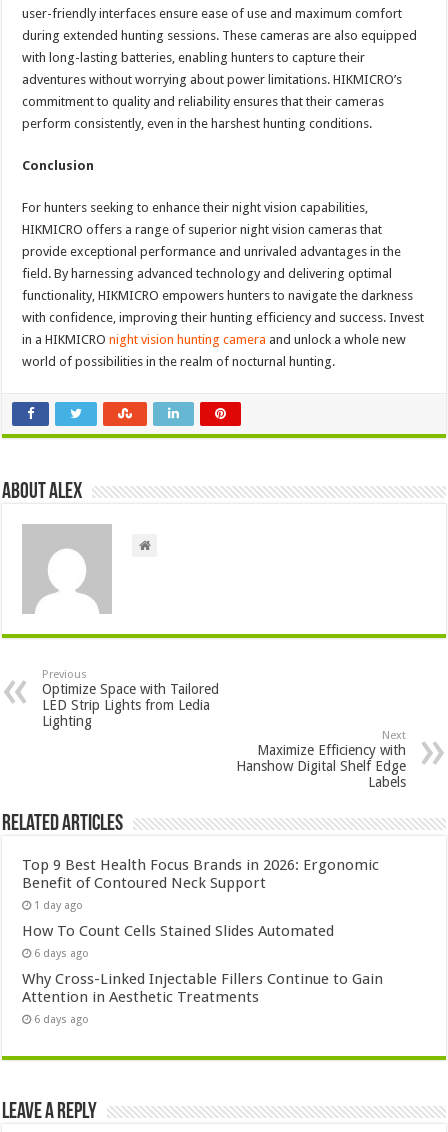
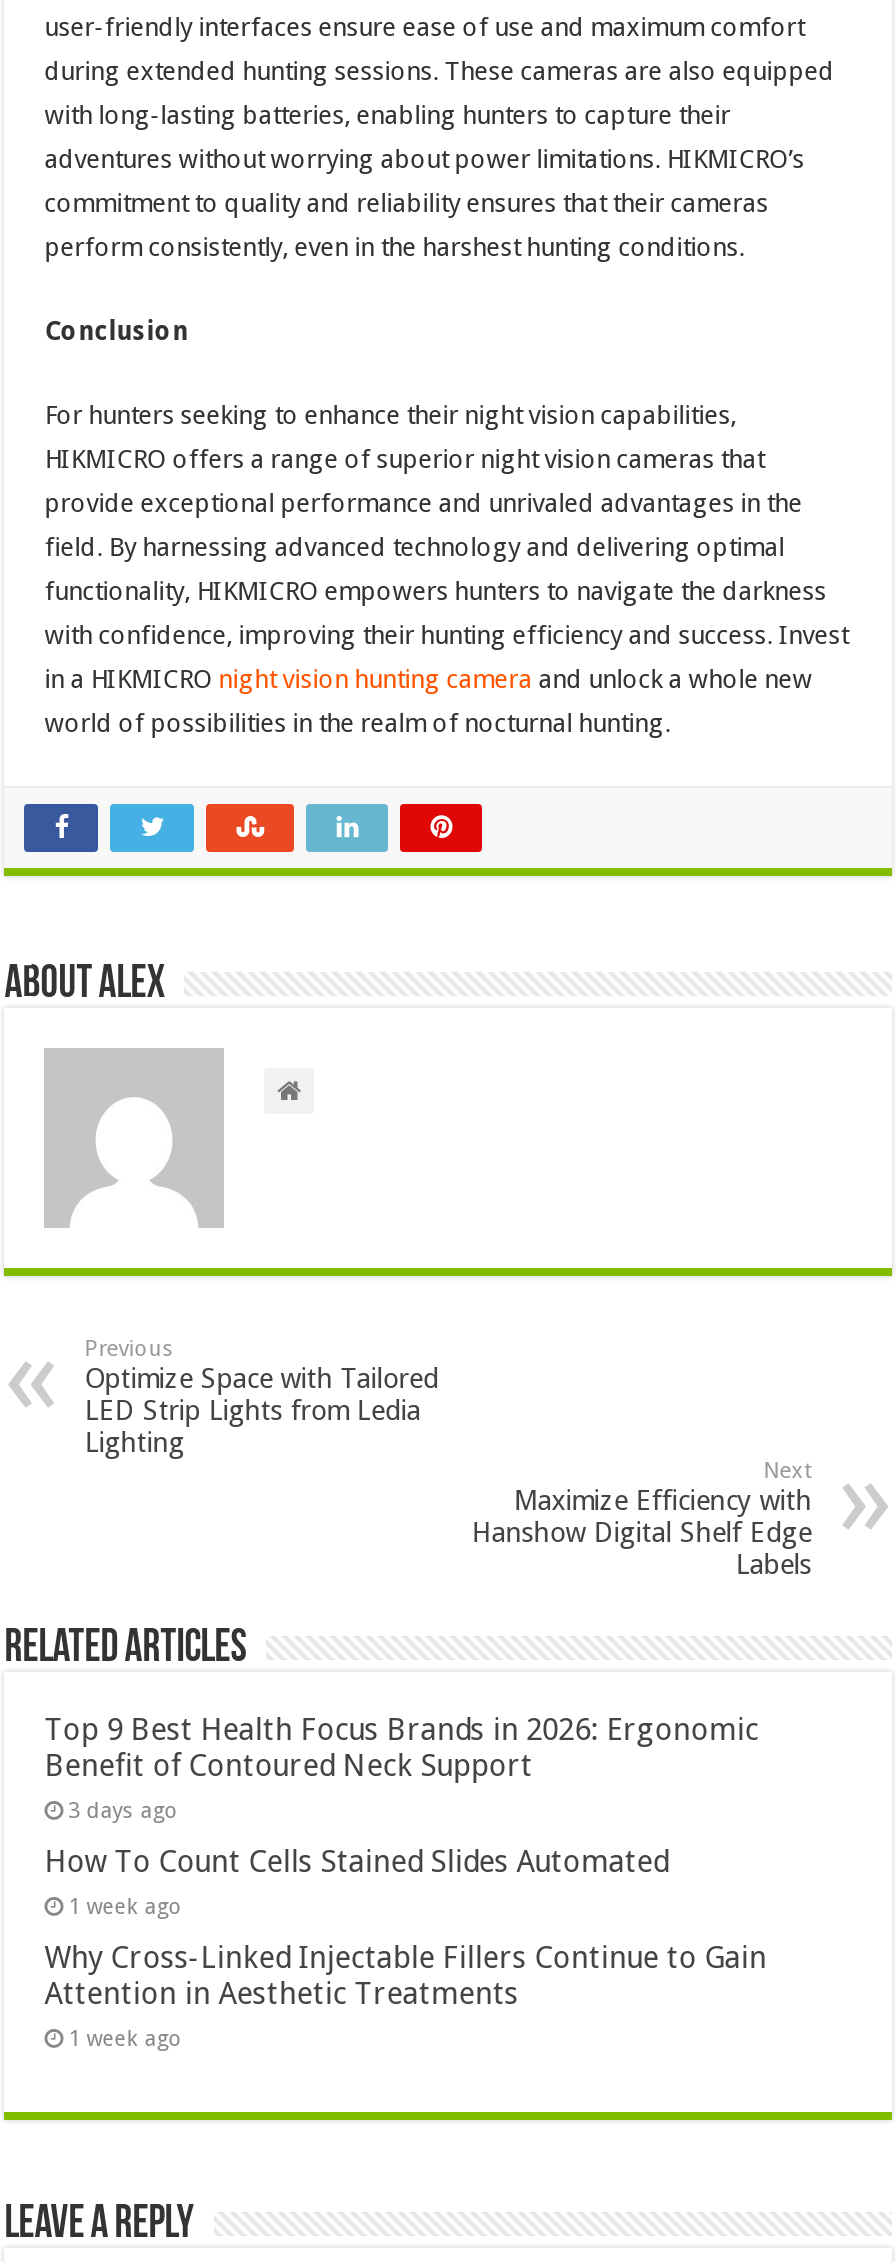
- 1 day ago
+ 3 days ago

- 6 days ago
+ 1 week ago

- 6 days ago
+ 1 week ago
